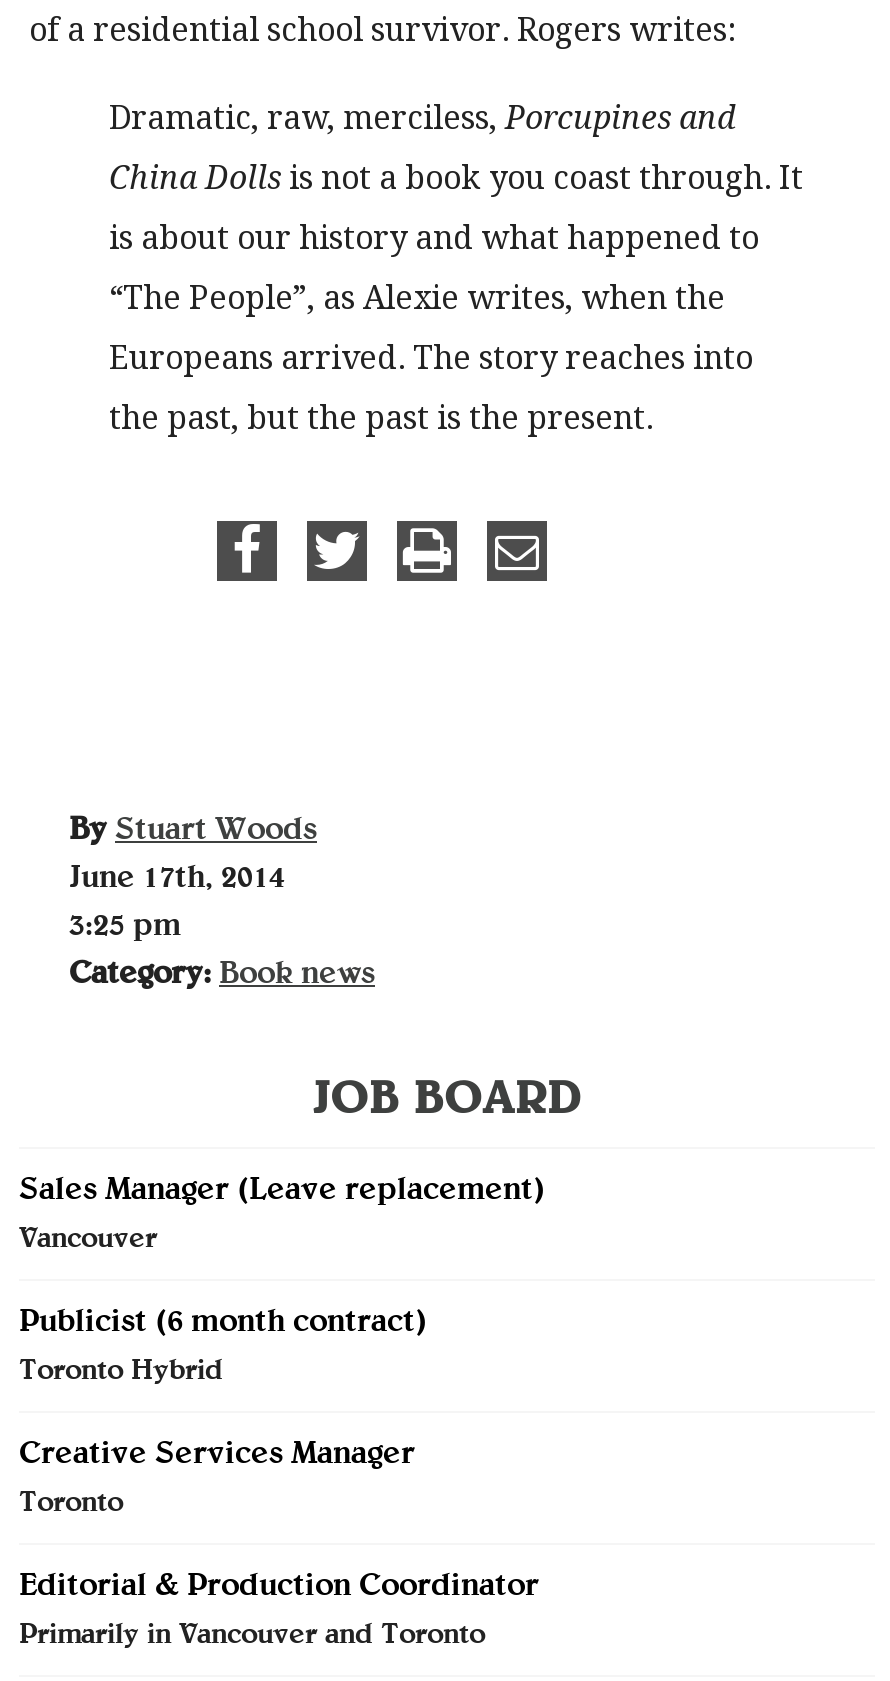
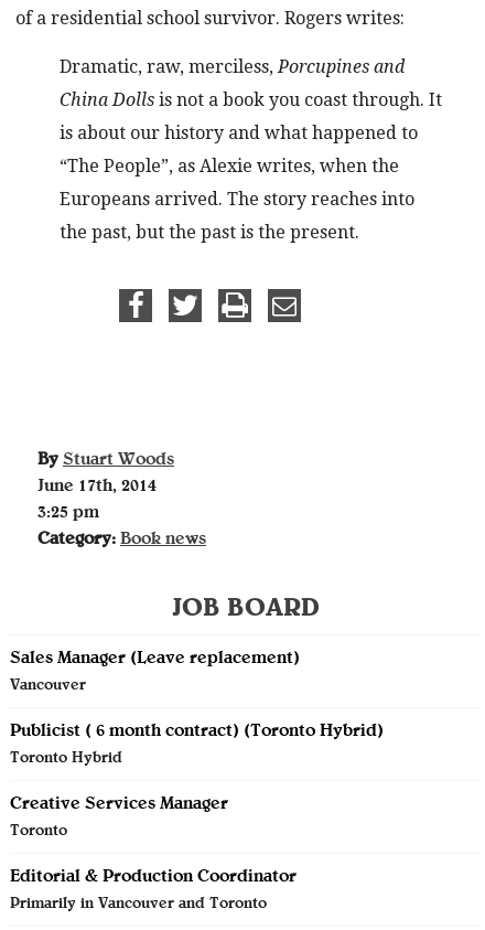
- Publicist (6 month contract)
+ Publicist ( 6 month contract) (Toronto Hybrid)
